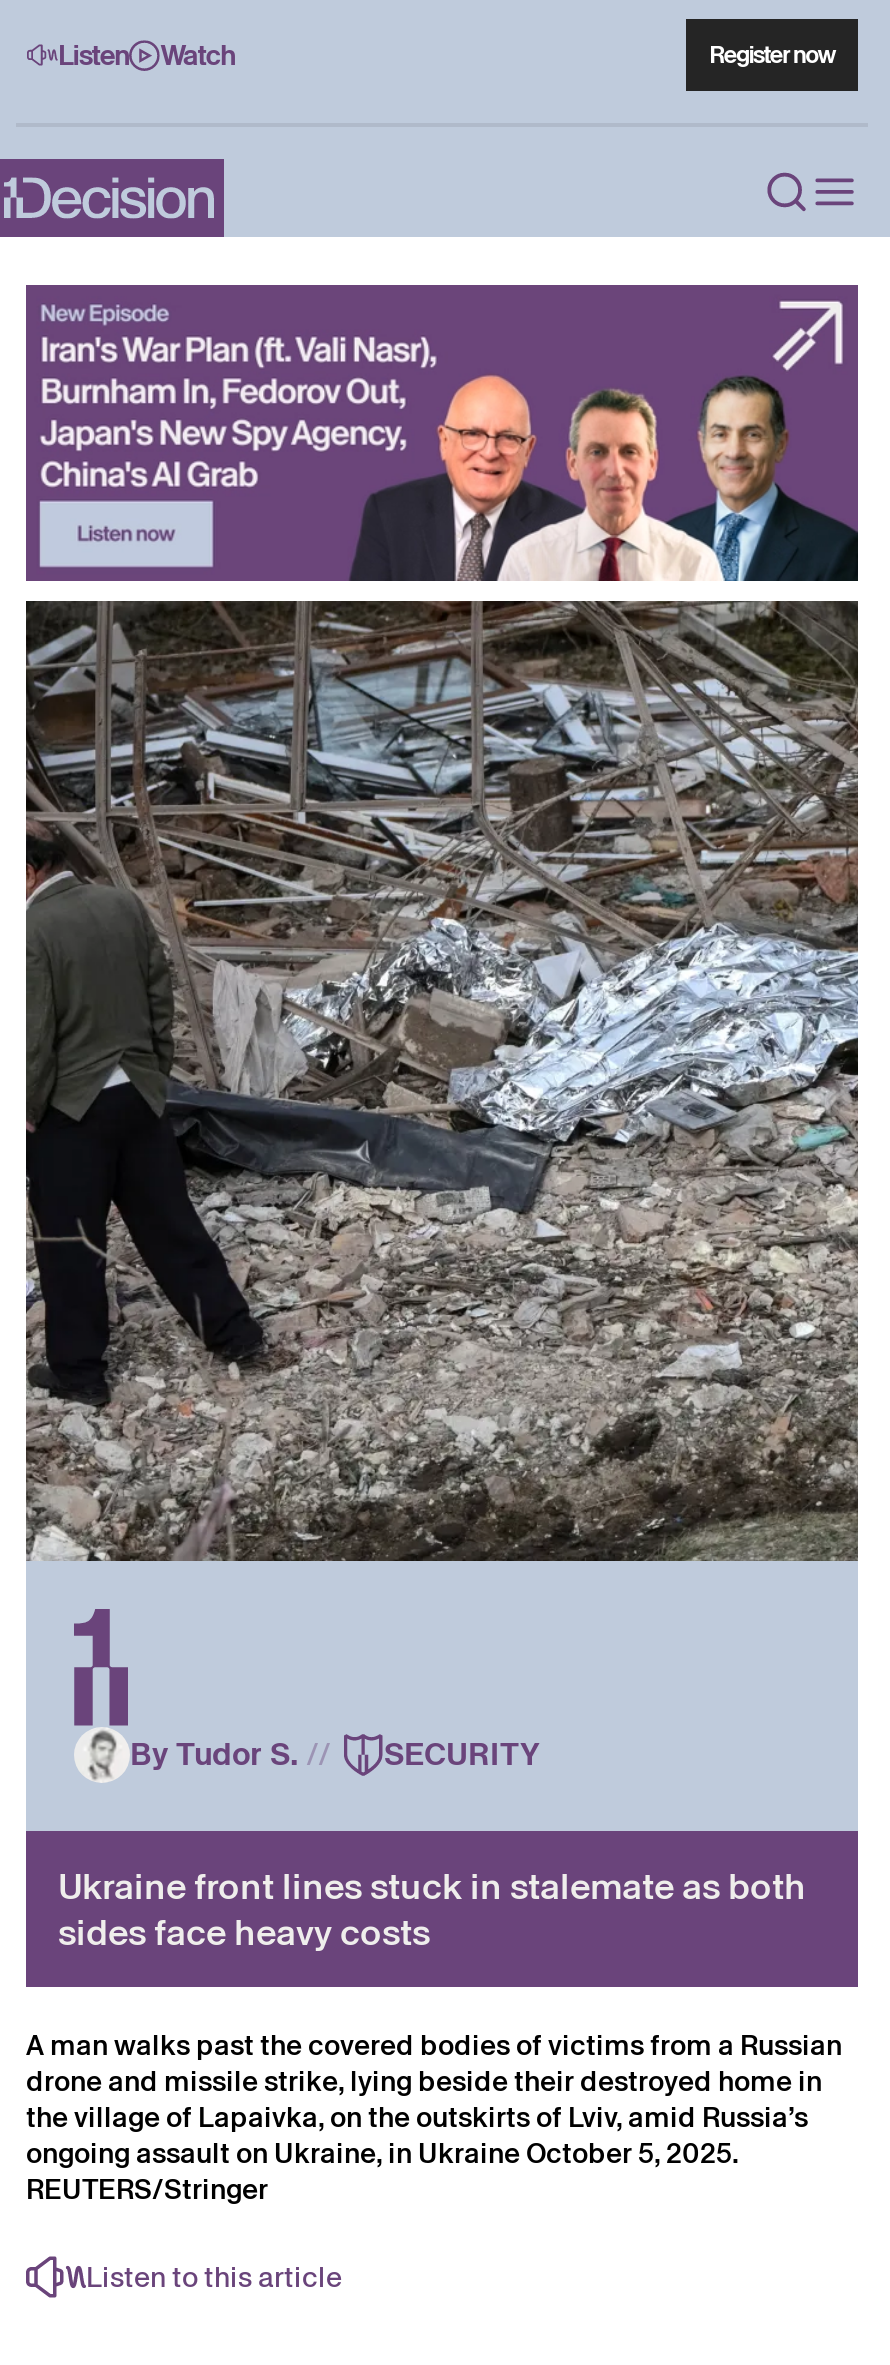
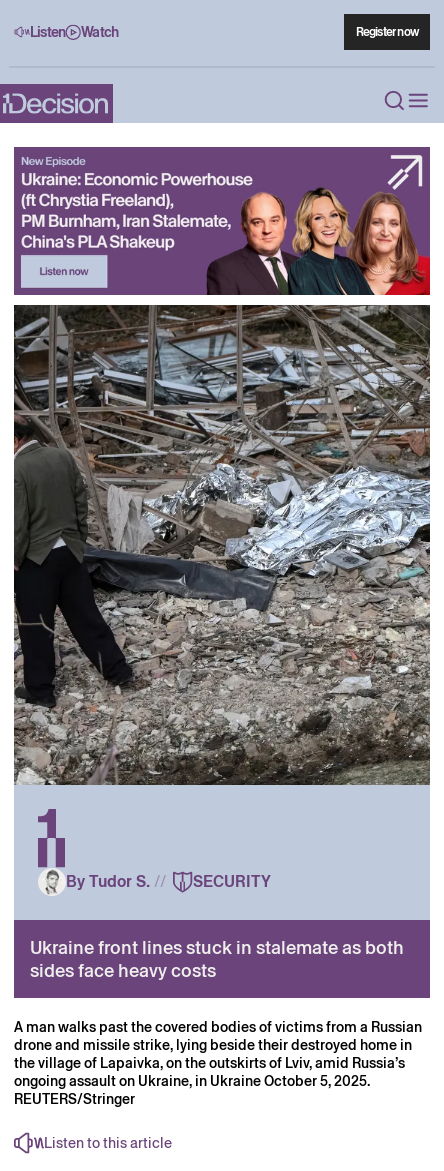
- [image]
+ [image]
